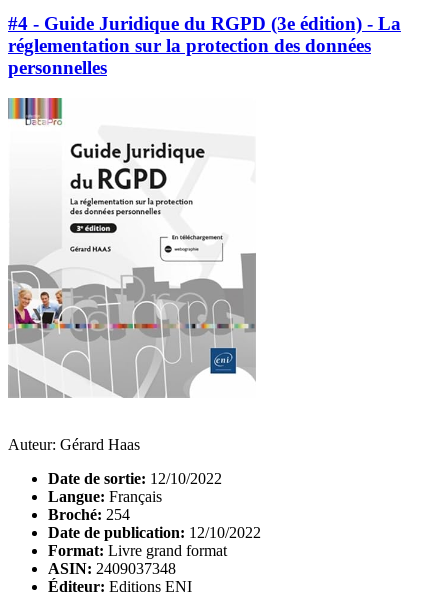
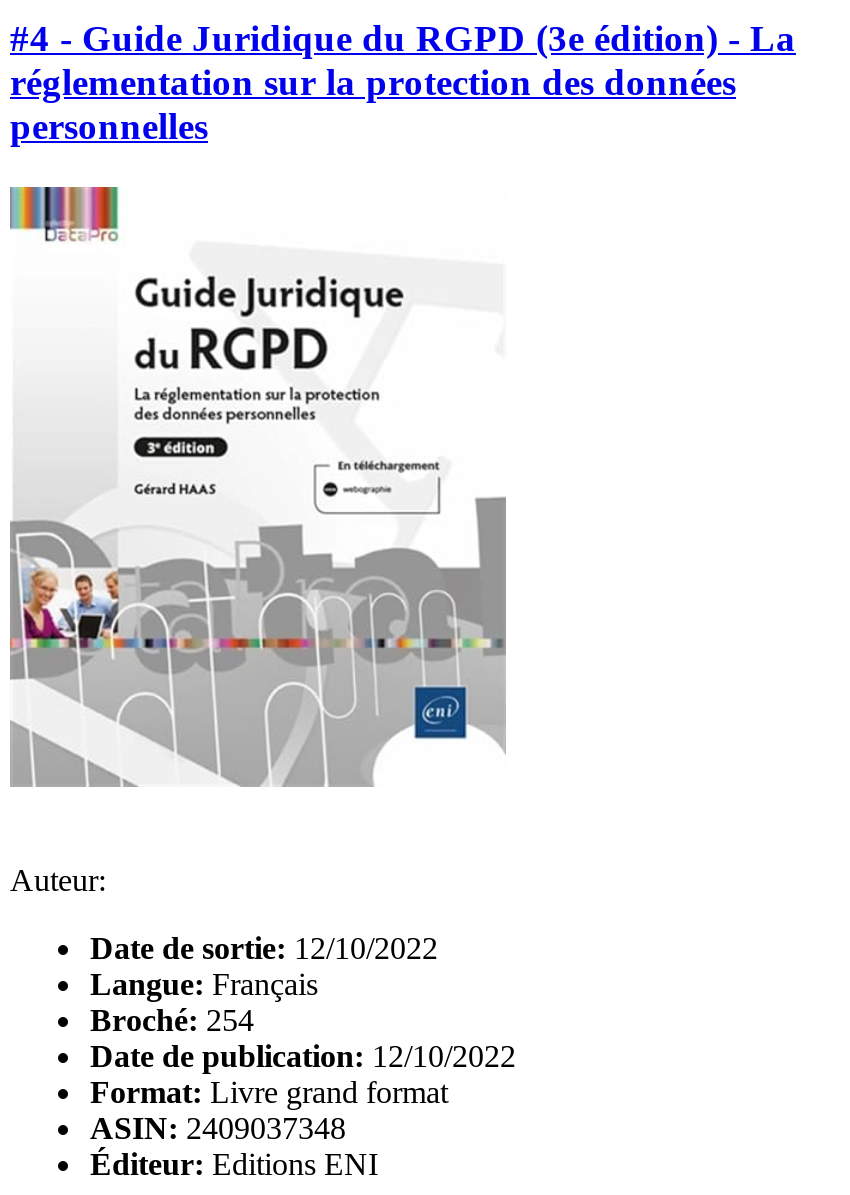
- Auteur: Gérard Haas
+ Auteur:
